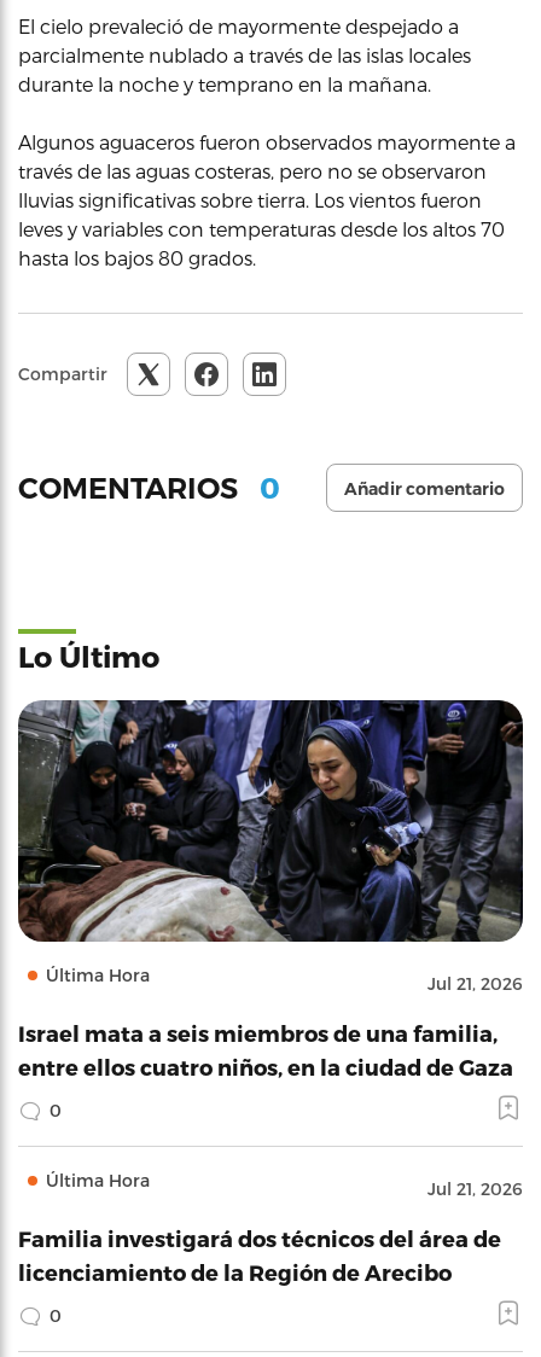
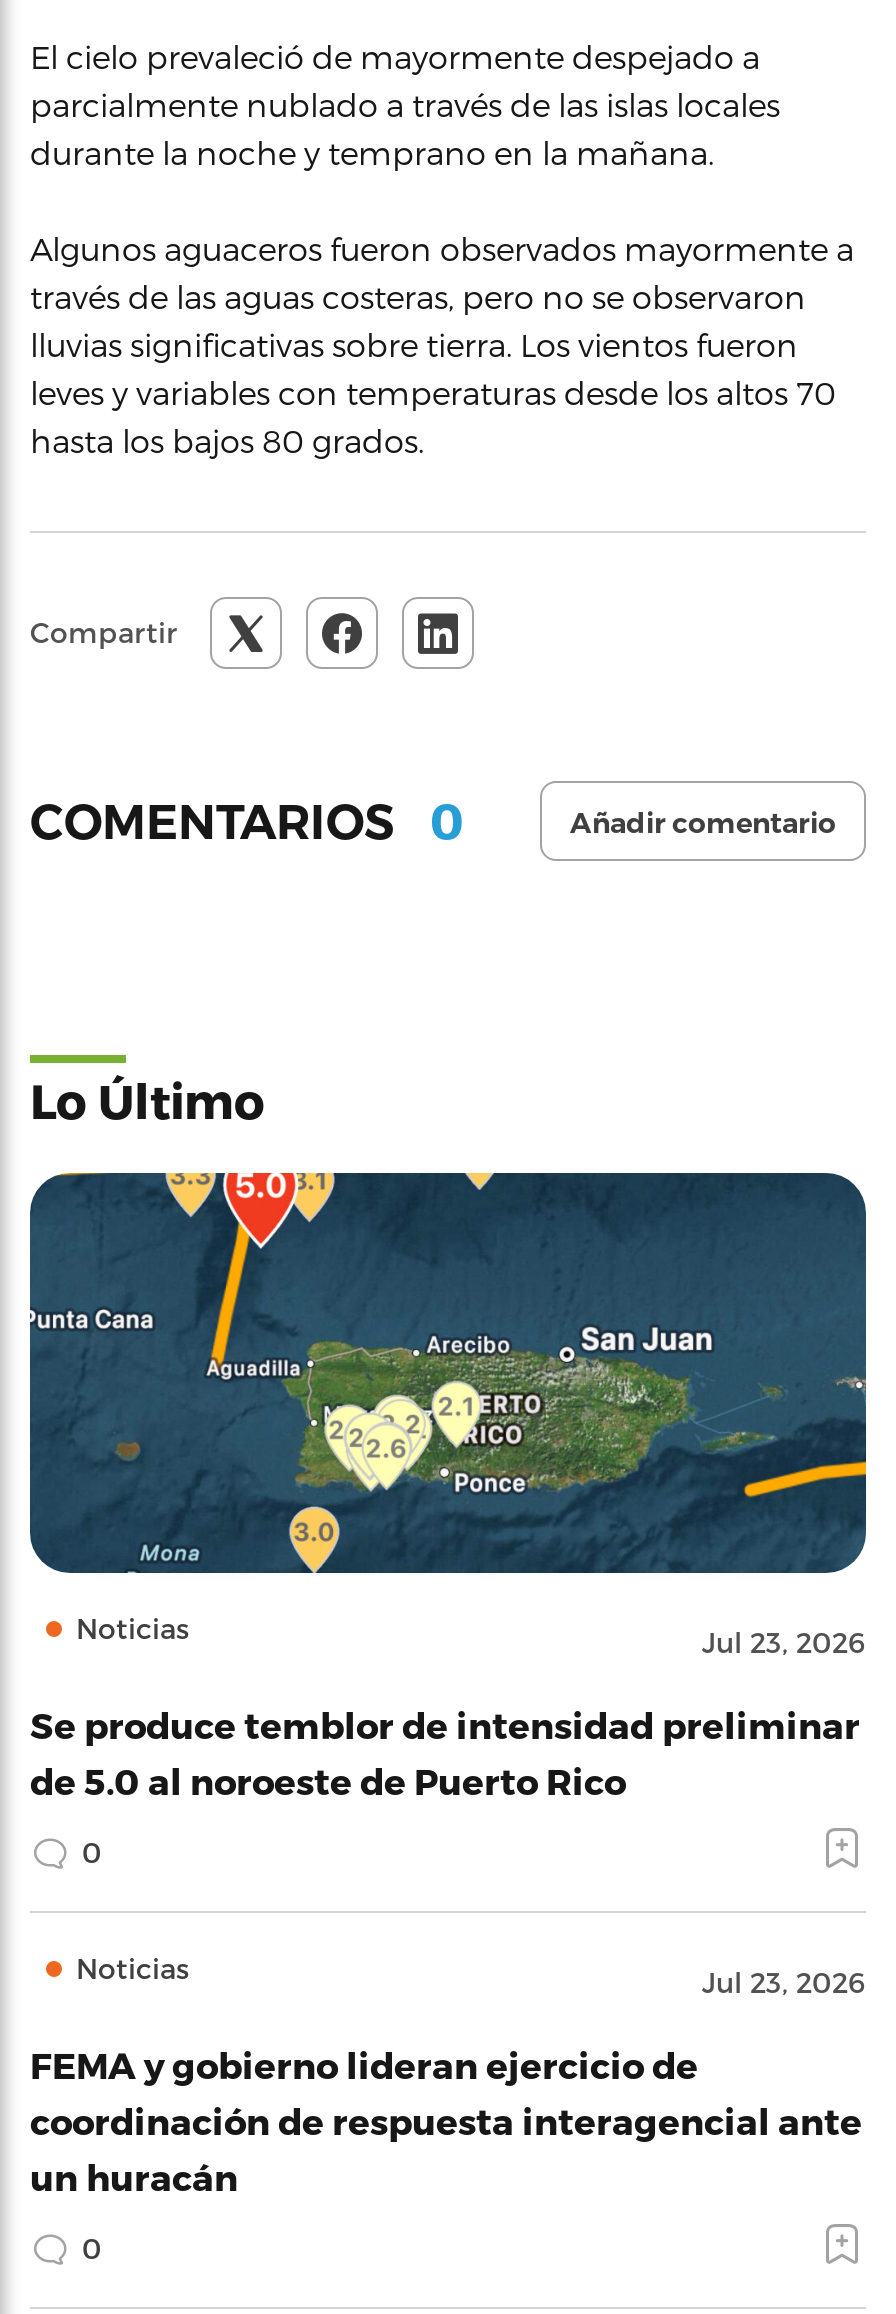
- [image]
- Última Hora
- Jul 21, 2026
+ [image]
+ Noticias
+ Jul 23, 2026

- Israel mata a seis miembros de una familia,
- entre ellos cuatro niños, en la ciudad de Gaza
+ Se produce temblor de intensidad preliminar
+ de 5.0 al noroeste de Puerto Rico

- Última Hora
- Jul 21, 2026
+ Noticias
+ Jul 23, 2026

- Familia investigará dos técnicos del área de
- licenciamiento de la Región de Arecibo
+ FEMA y gobierno lideran ejercicio de
+ coordinación de respuesta interagencial ante
+ un huracán
